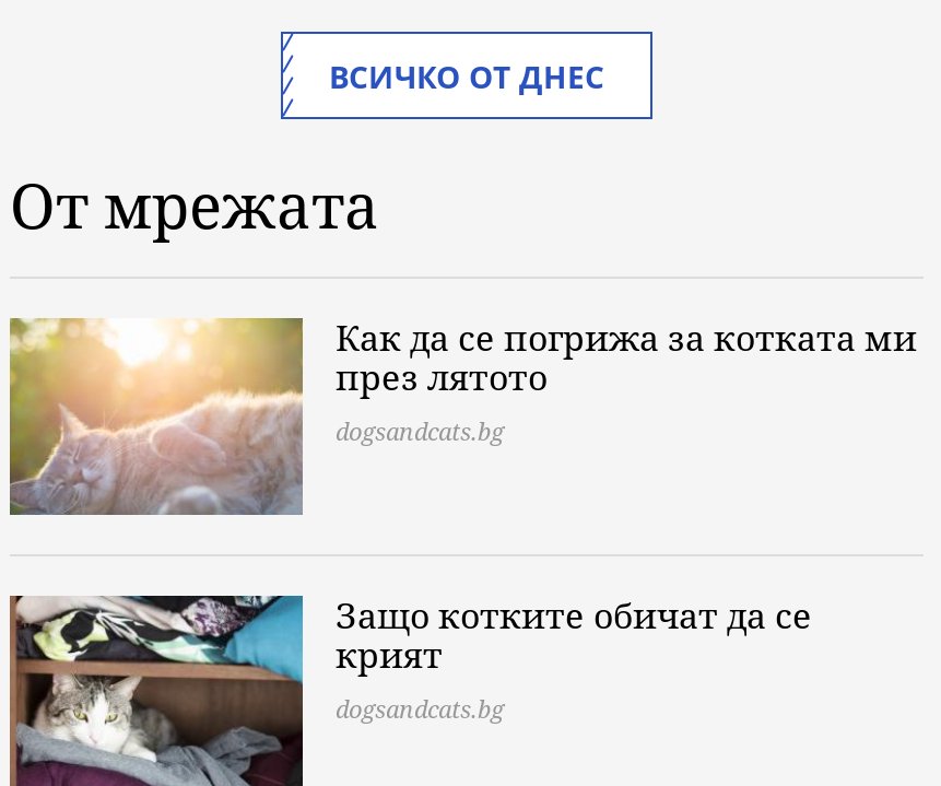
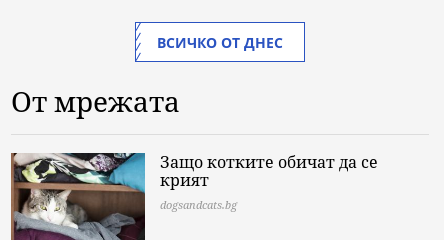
- [image]
- Как да се погрижа за котката ми
- през лятото
- dogsandcats.bg
